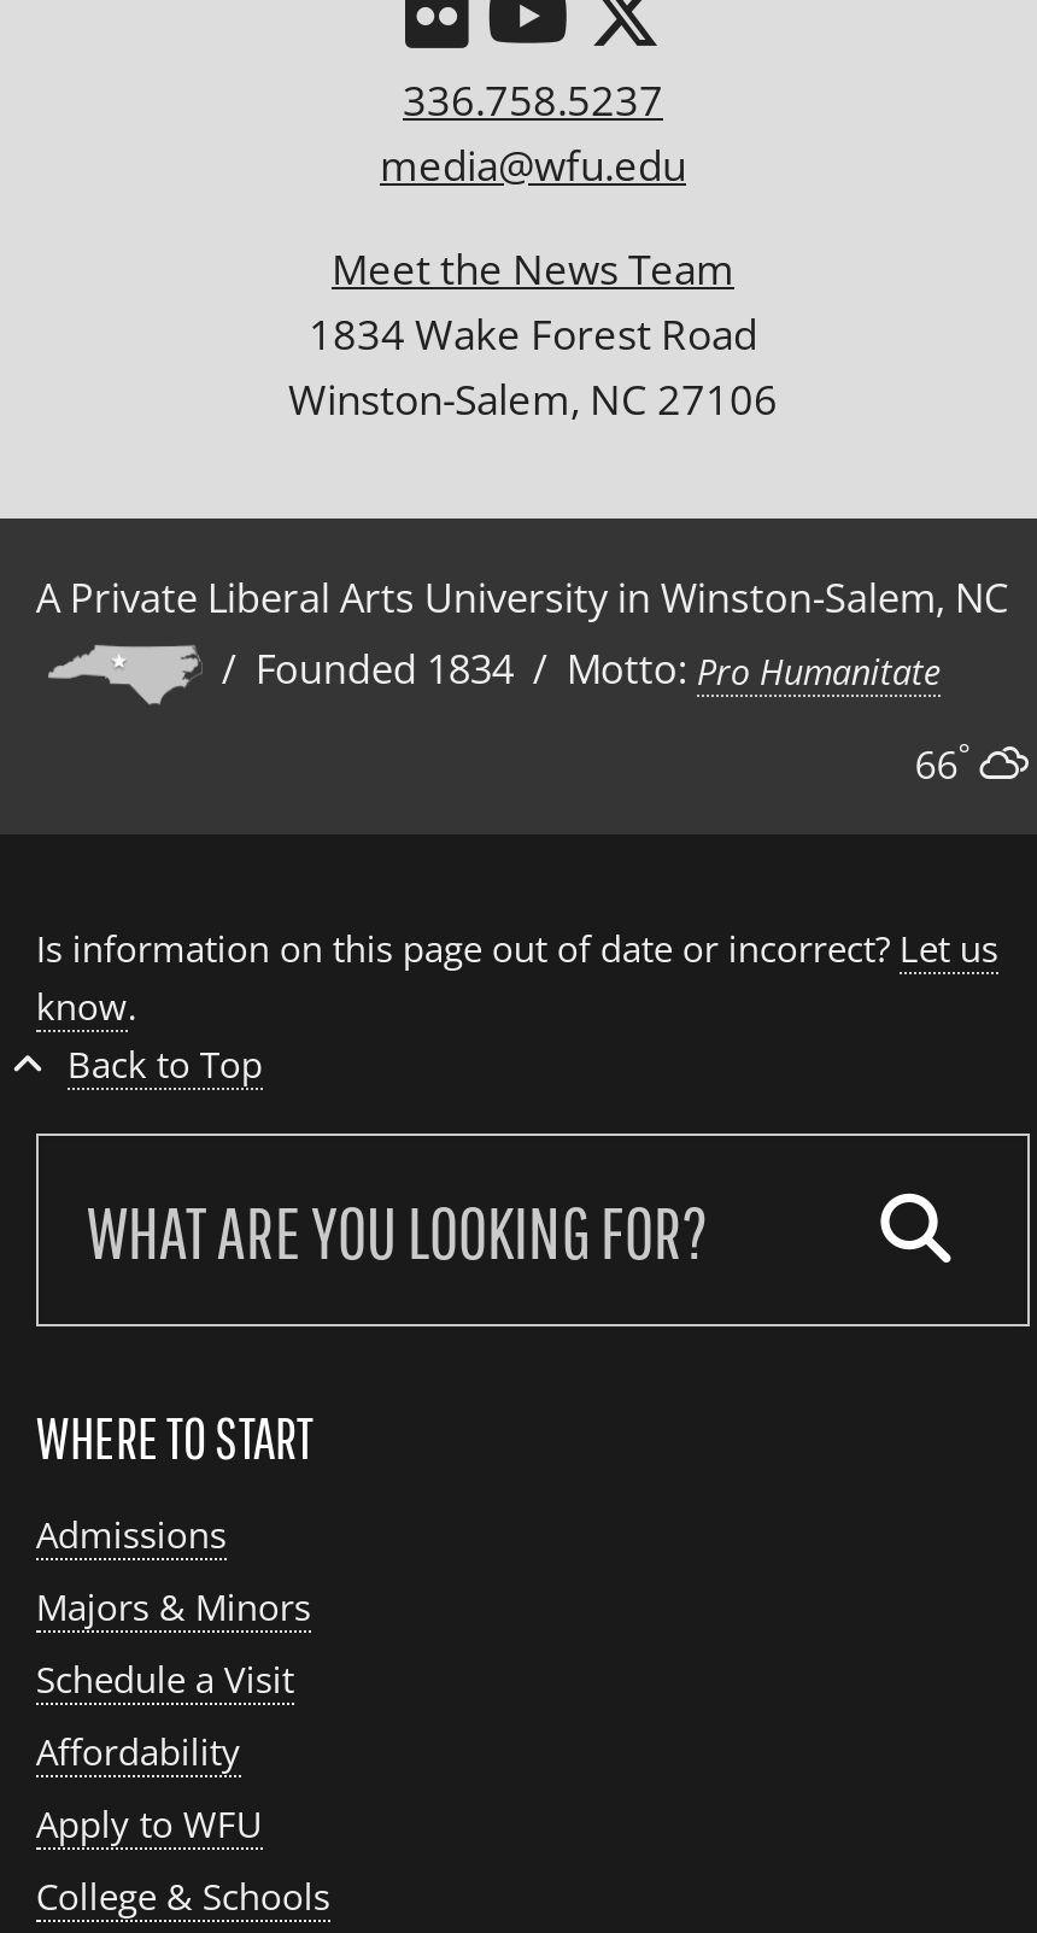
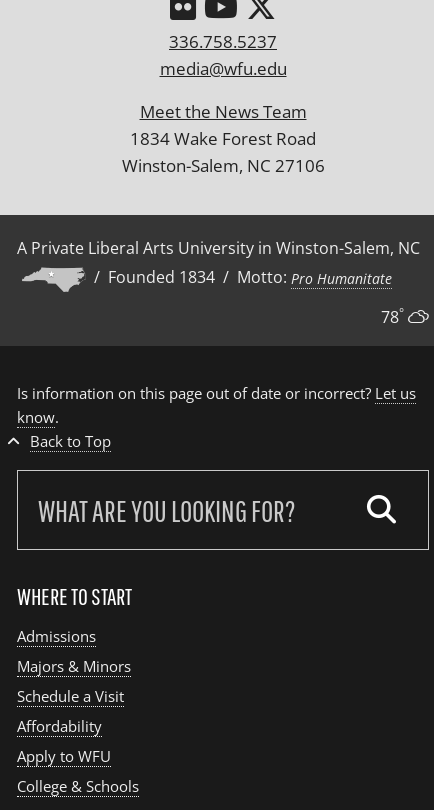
- 66°
+ 78°
